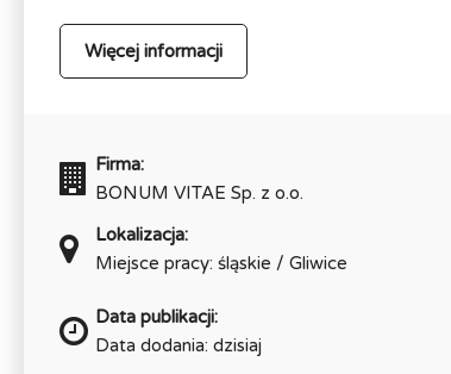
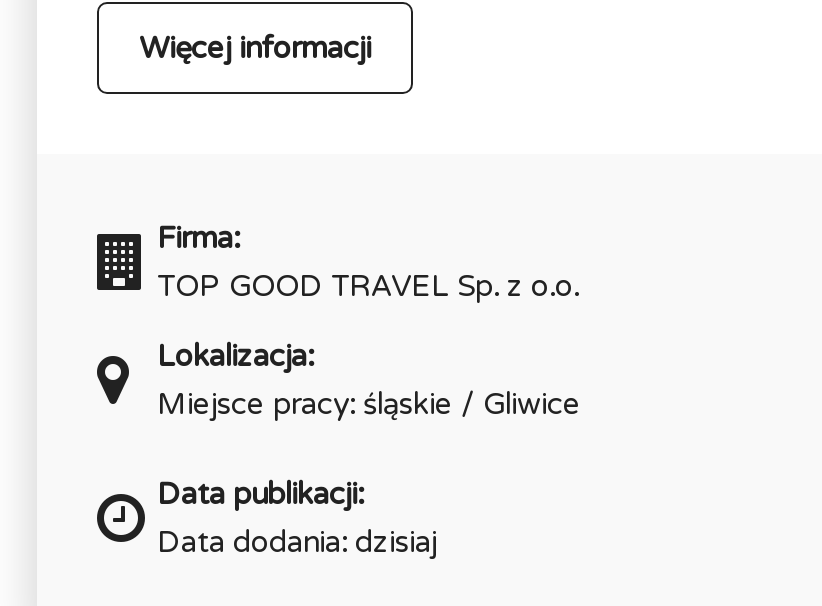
- BONUM VITAE Sp. z o.o.
+ TOP GOOD TRAVEL Sp. z o.o.
